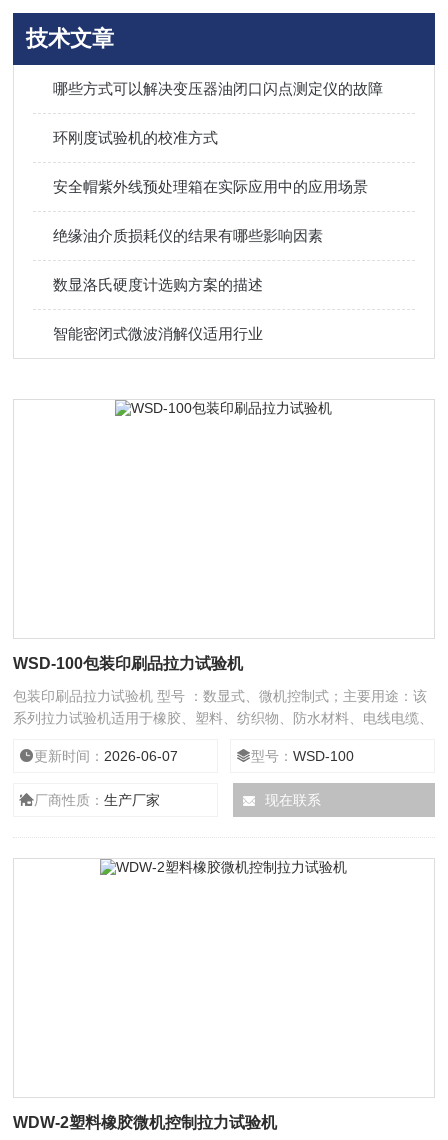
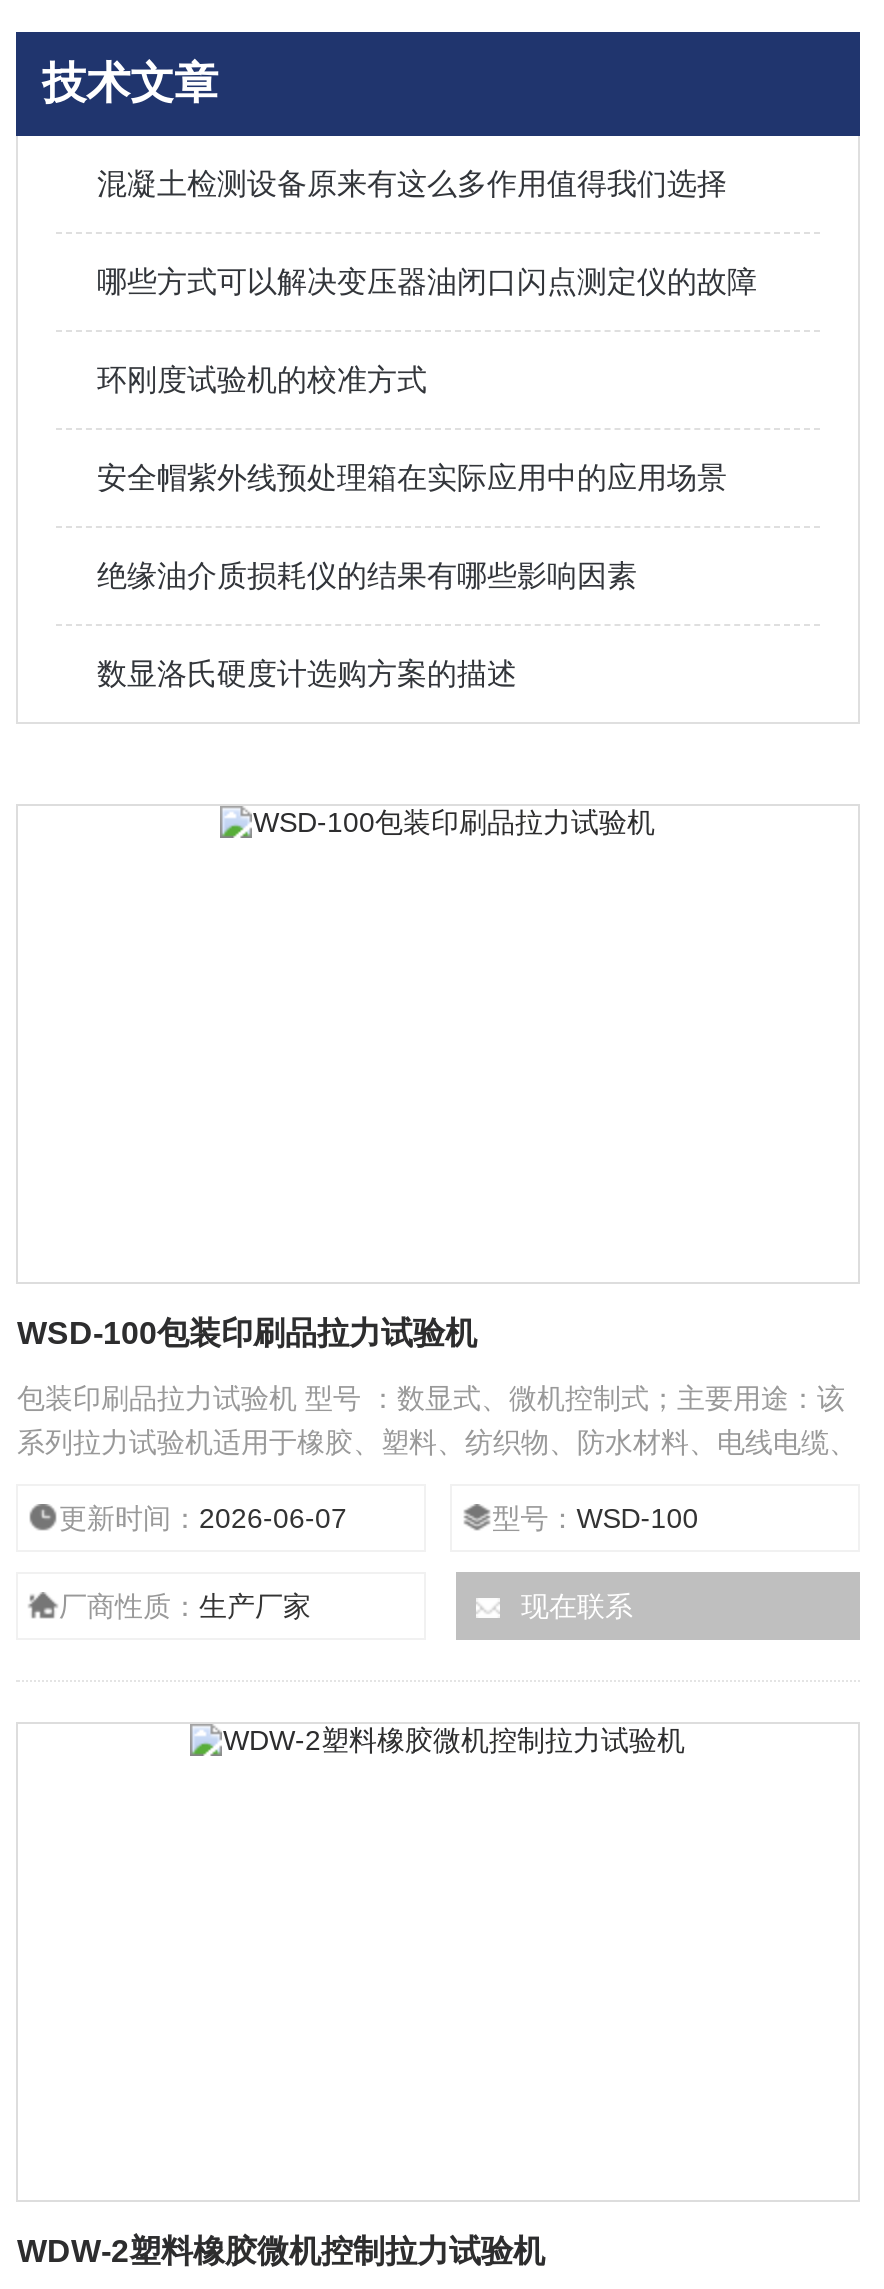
+ 混凝土检测设备原来有这么多作用值得我们选择

moved down: 哪些方式可以解决变压器油闭口闪点测定仪的故障 | 环刚度试验机的校准方式 | 安全帽紫外线预处理箱在实际应用中的应用场景 | 绝缘油介质损耗仪的结果有哪些影响因素 | 数显洛氏硬度计选购方案的描述

- 智能密闭式微波消解仪适用行业
